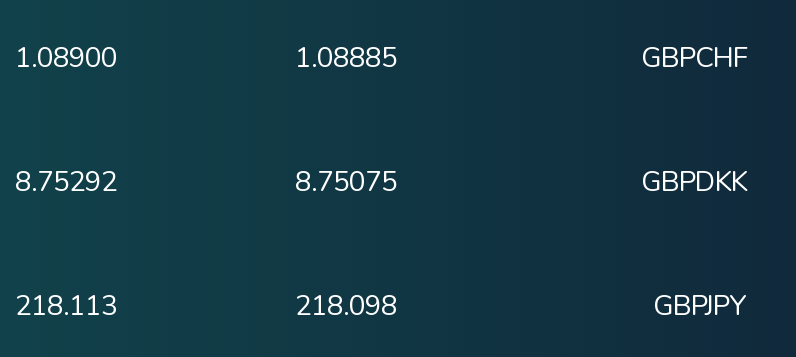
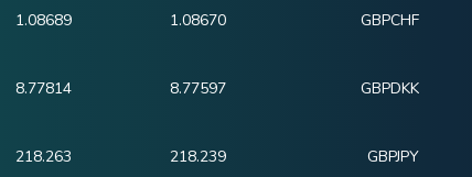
- 1.08900
+ 1.08689

- 1.08885
+ 1.08670

- 8.75292
+ 8.77814

- 8.75075
+ 8.77597

- 218.113
+ 218.263

- 218.098
+ 218.239
